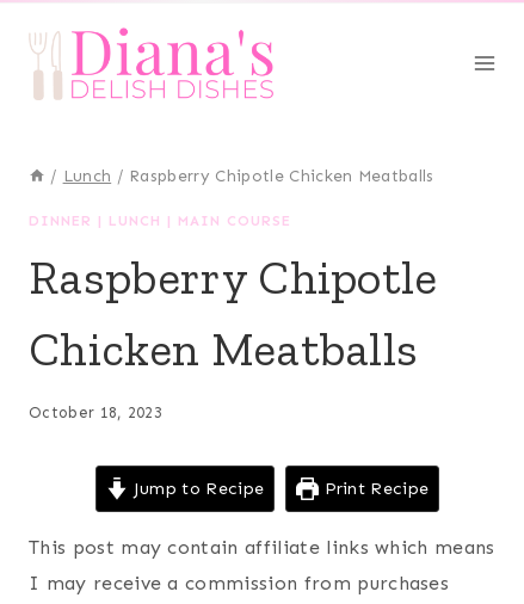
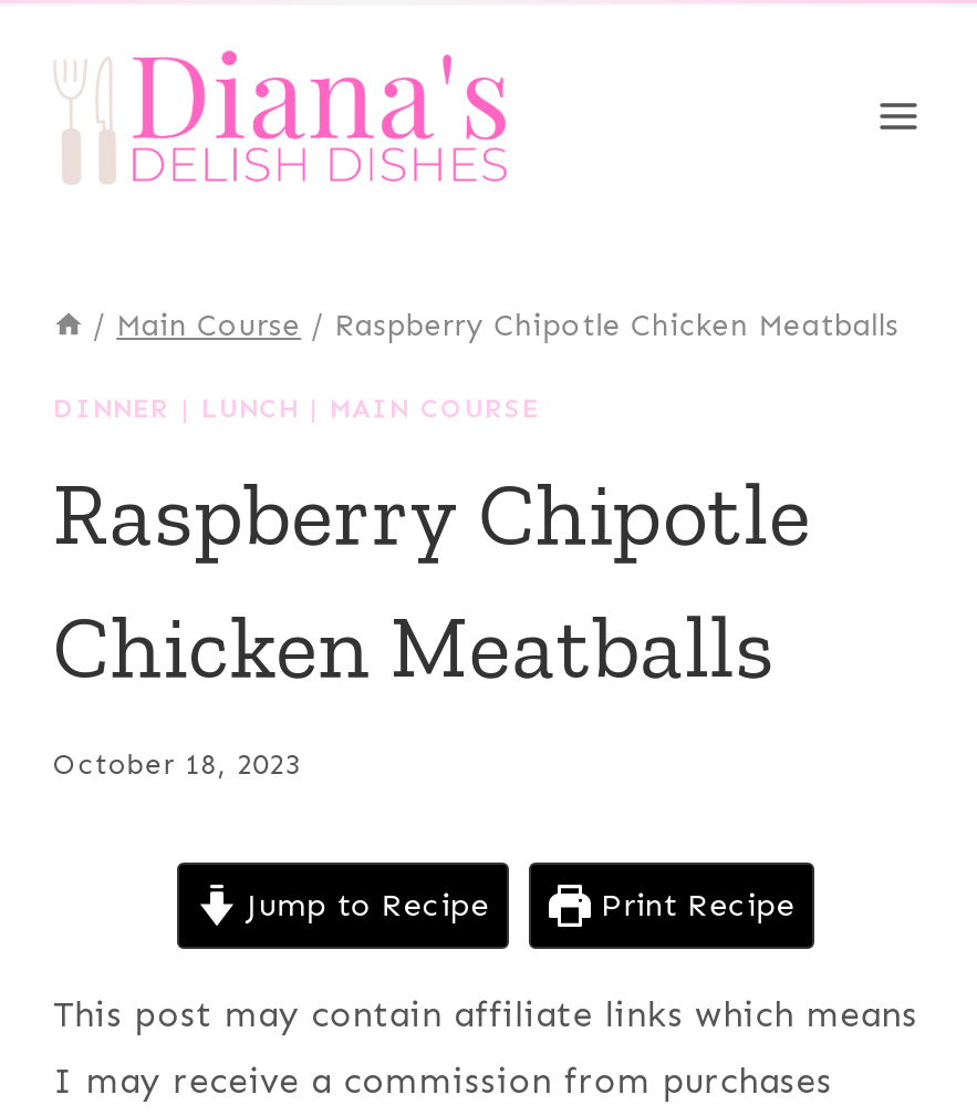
- / Lunch / Raspberry Chipotle Chicken Meatballs
+ / Main Course / Raspberry Chipotle Chicken Meatballs
